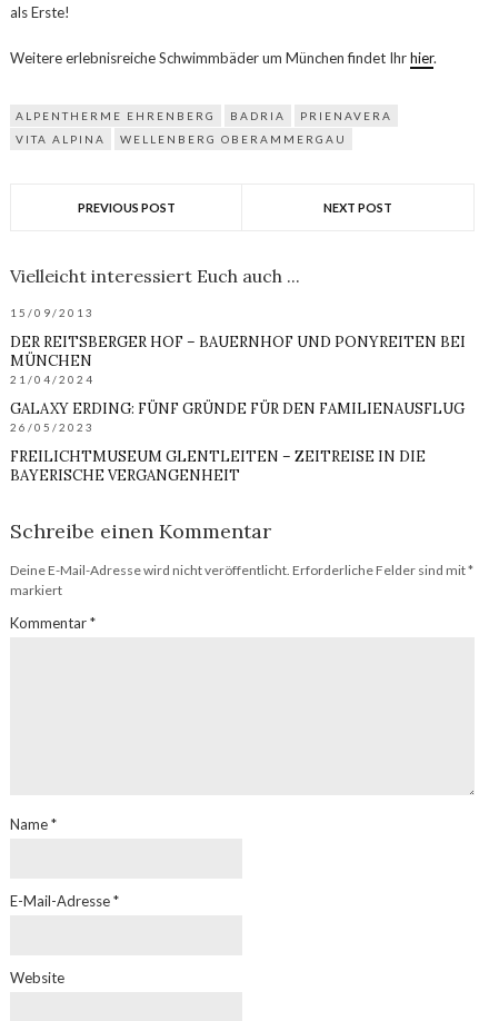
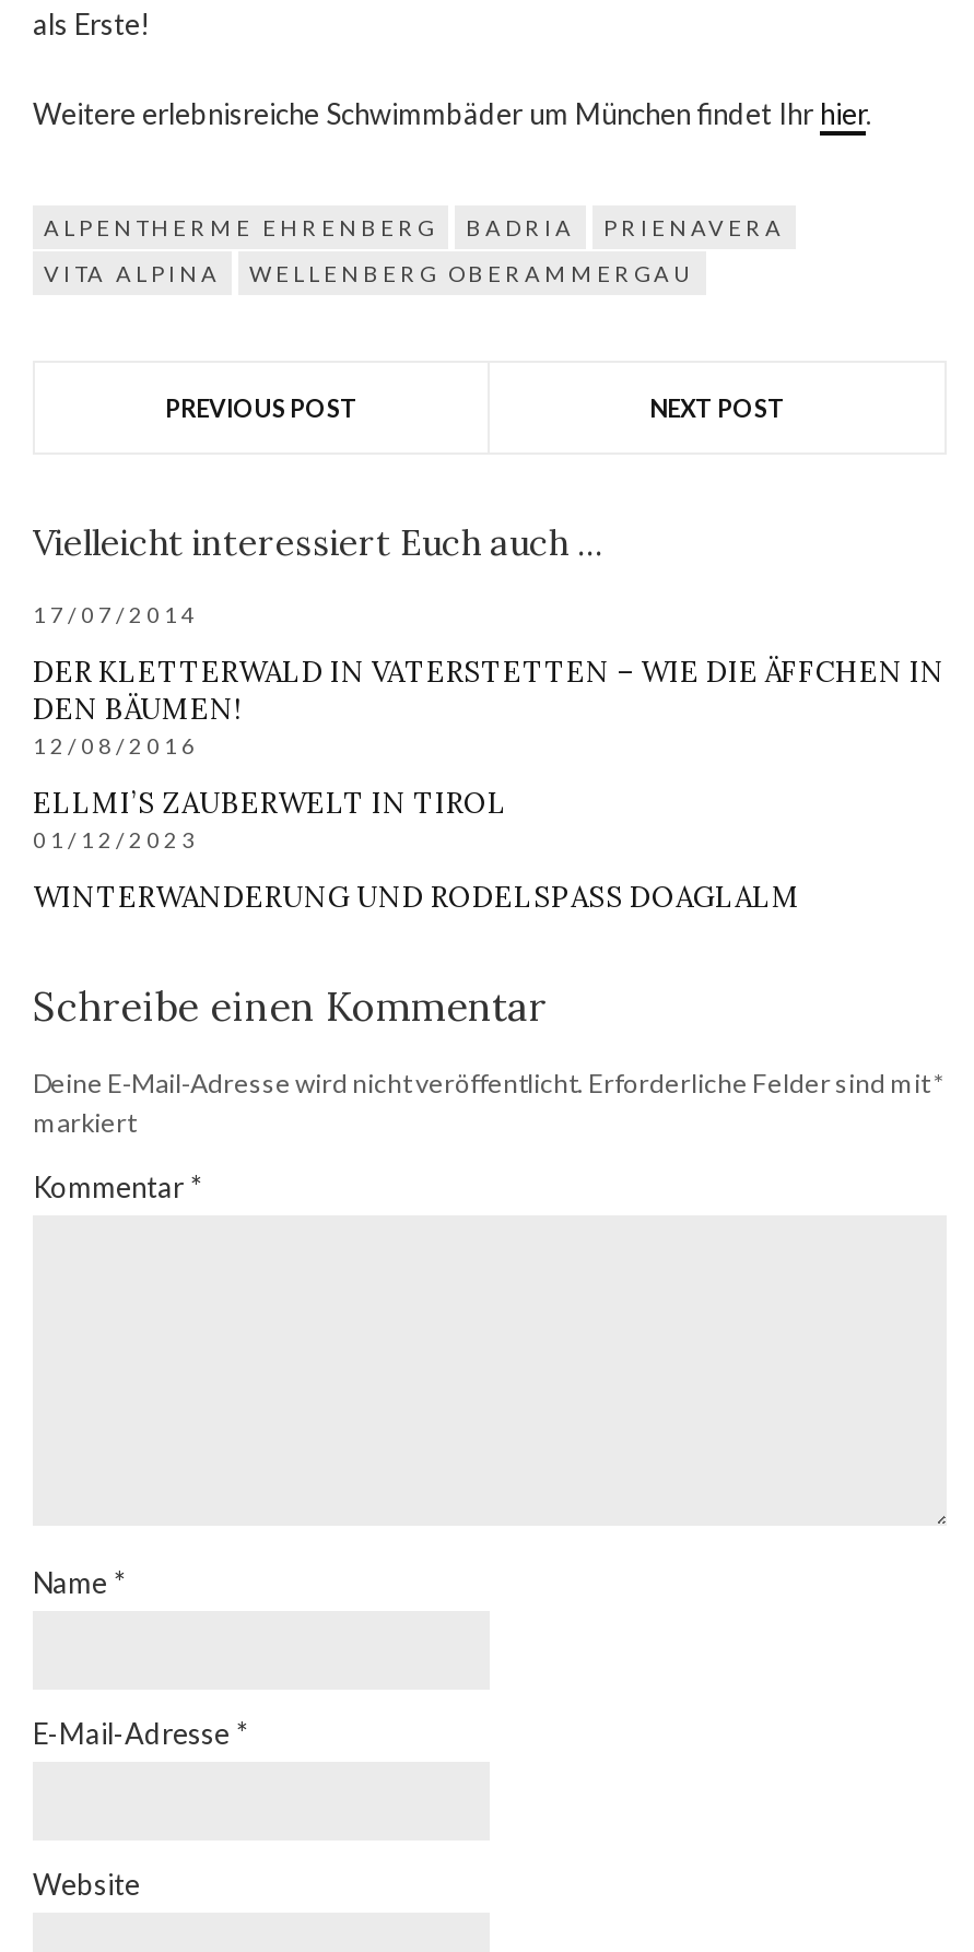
- 15/09/2013
+ 17/07/2014

- DER REITSBERGER HOF – BAUERNHOF UND PONYREITEN BEI
- MÜNCHEN
- 21/04/2024
+ DER KLETTERWALD IN VATERSTETTEN – WIE DIE ÄFFCHEN IN
+ DEN BÄUMEN!
+ 12/08/2016

- GALAXY ERDING: FÜNF GRÜNDE FÜR DEN FAMILIENAUSFLUG
- 26/05/2023
+ ELLMI’S ZAUBERWELT IN TIROL
+ 01/12/2023

- FREILICHTMUSEUM GLENTLEITEN – ZEITREISE IN DIE
- BAYERISCHE VERGANGENHEIT
+ WINTERWANDERUNG UND RODELSPASS DOAGLALM
